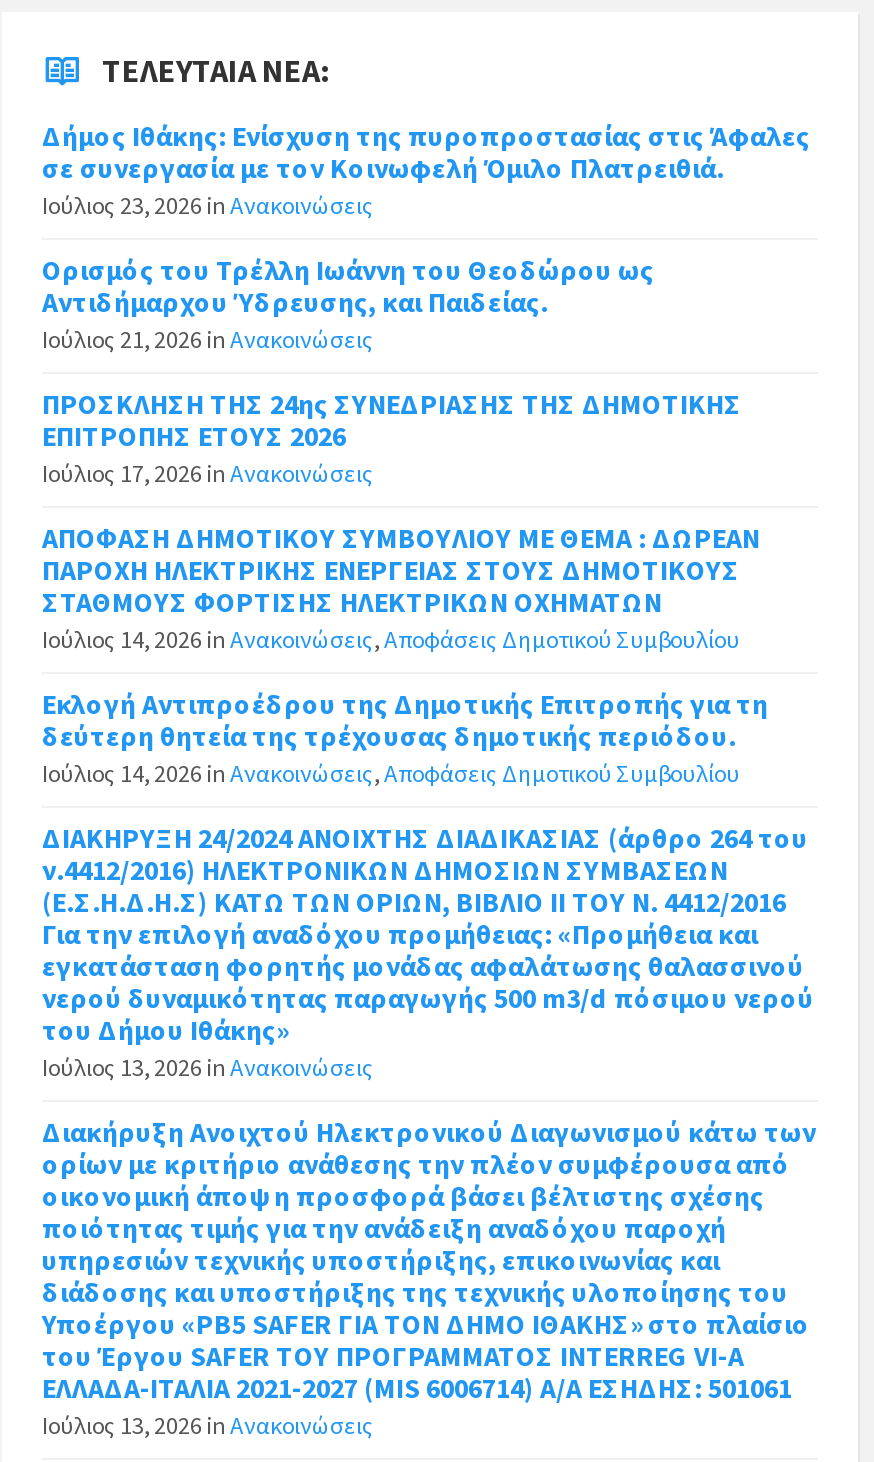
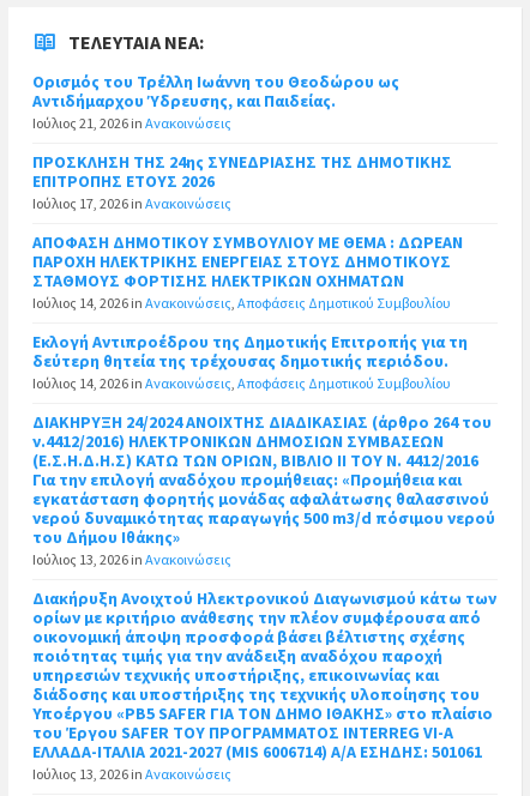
- Δήμος Ιθάκης: Ενίσχυση της πυροπροστασίας στις Άφαλες
- σε συνεργασία με τον Κοινωφελή Όμιλο Πλατρειθιά.
- Ιούλιος 23, 2026 in Ανακοινώσεις
